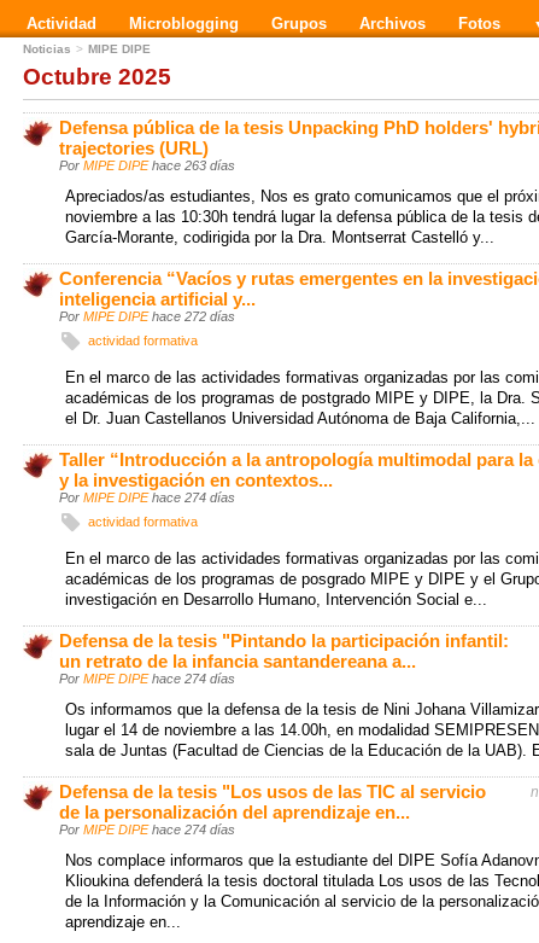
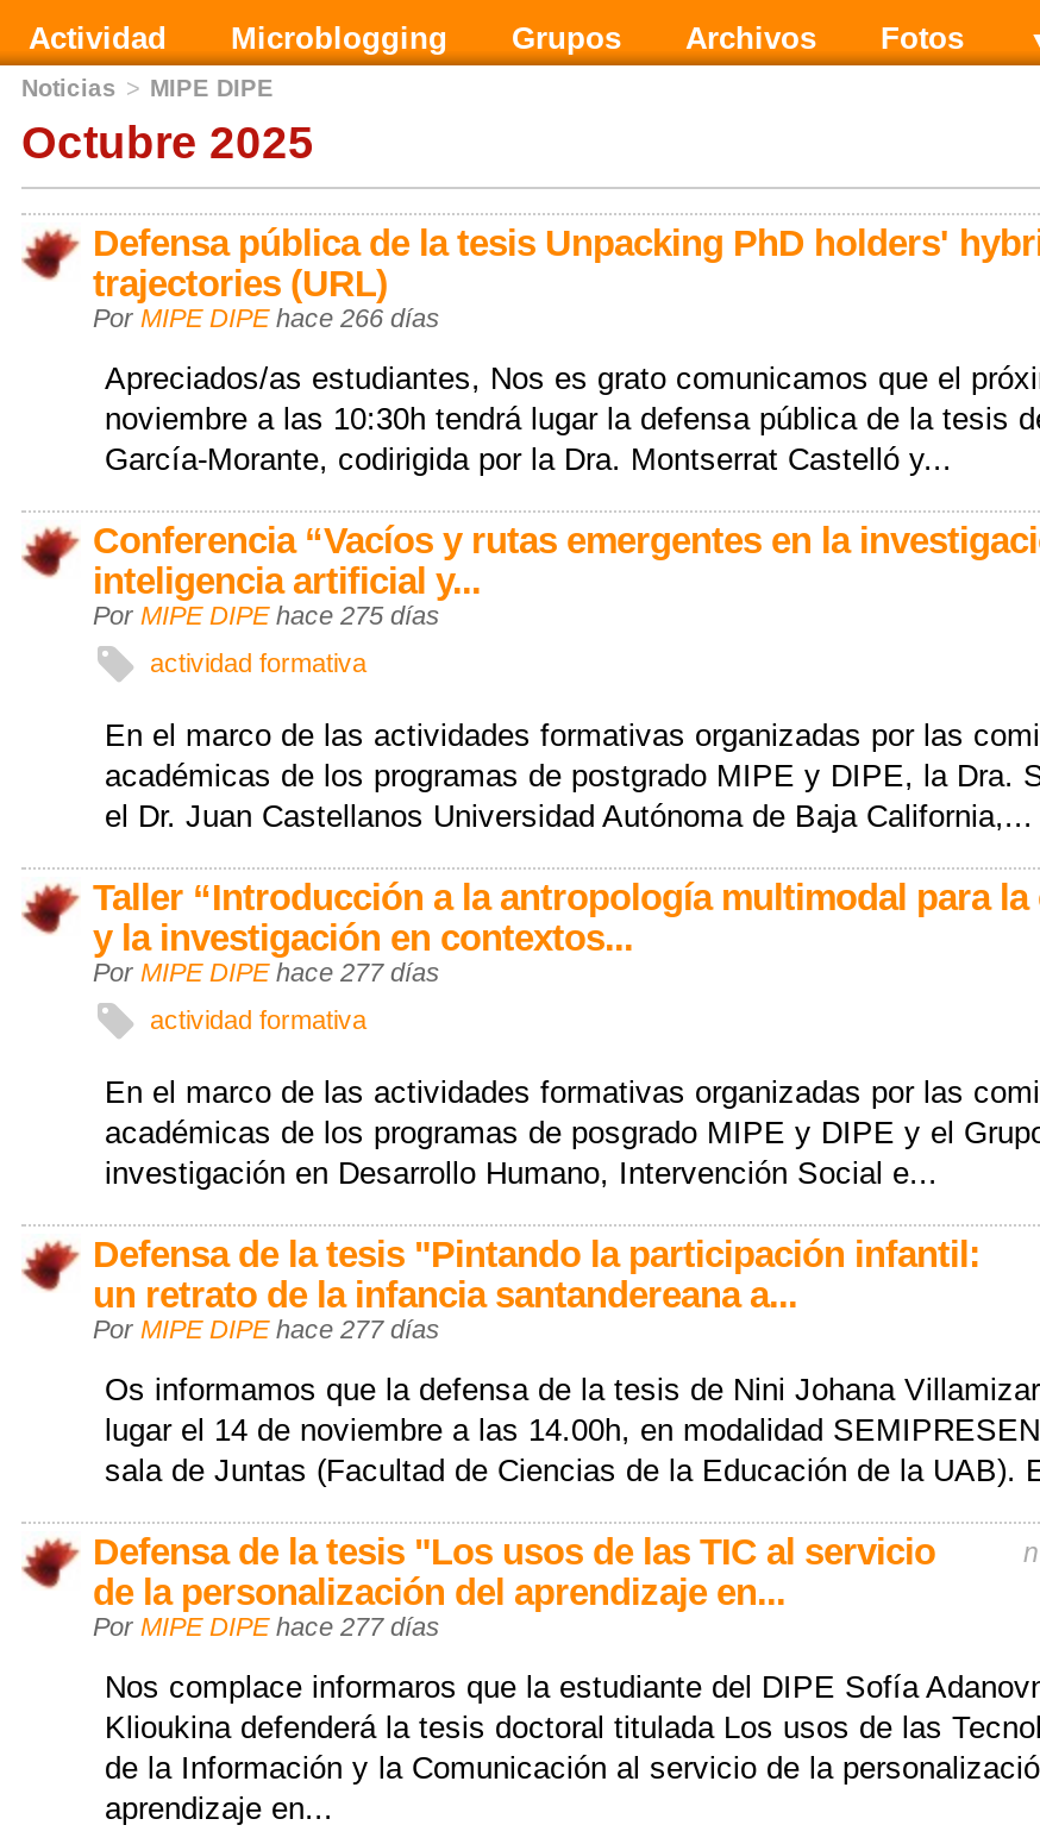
- PorMIPE DIPE hace 263 días
+ PorMIPE DIPE hace 266 días

- Por MIPE DIPE hace 272 días
+ Por MIPE DIPE hace 275 días

- Por MIPE DIPE hace 274 días
+ Por MIPE DIPE hace 277 días

- Por MIPE DIPE hace 274 días
+ Por MIPE DIPE hace 277 días

- Por MIPE DIPE hace 274 días
+ Por MIPE DIPE hace 277 días
